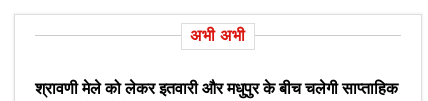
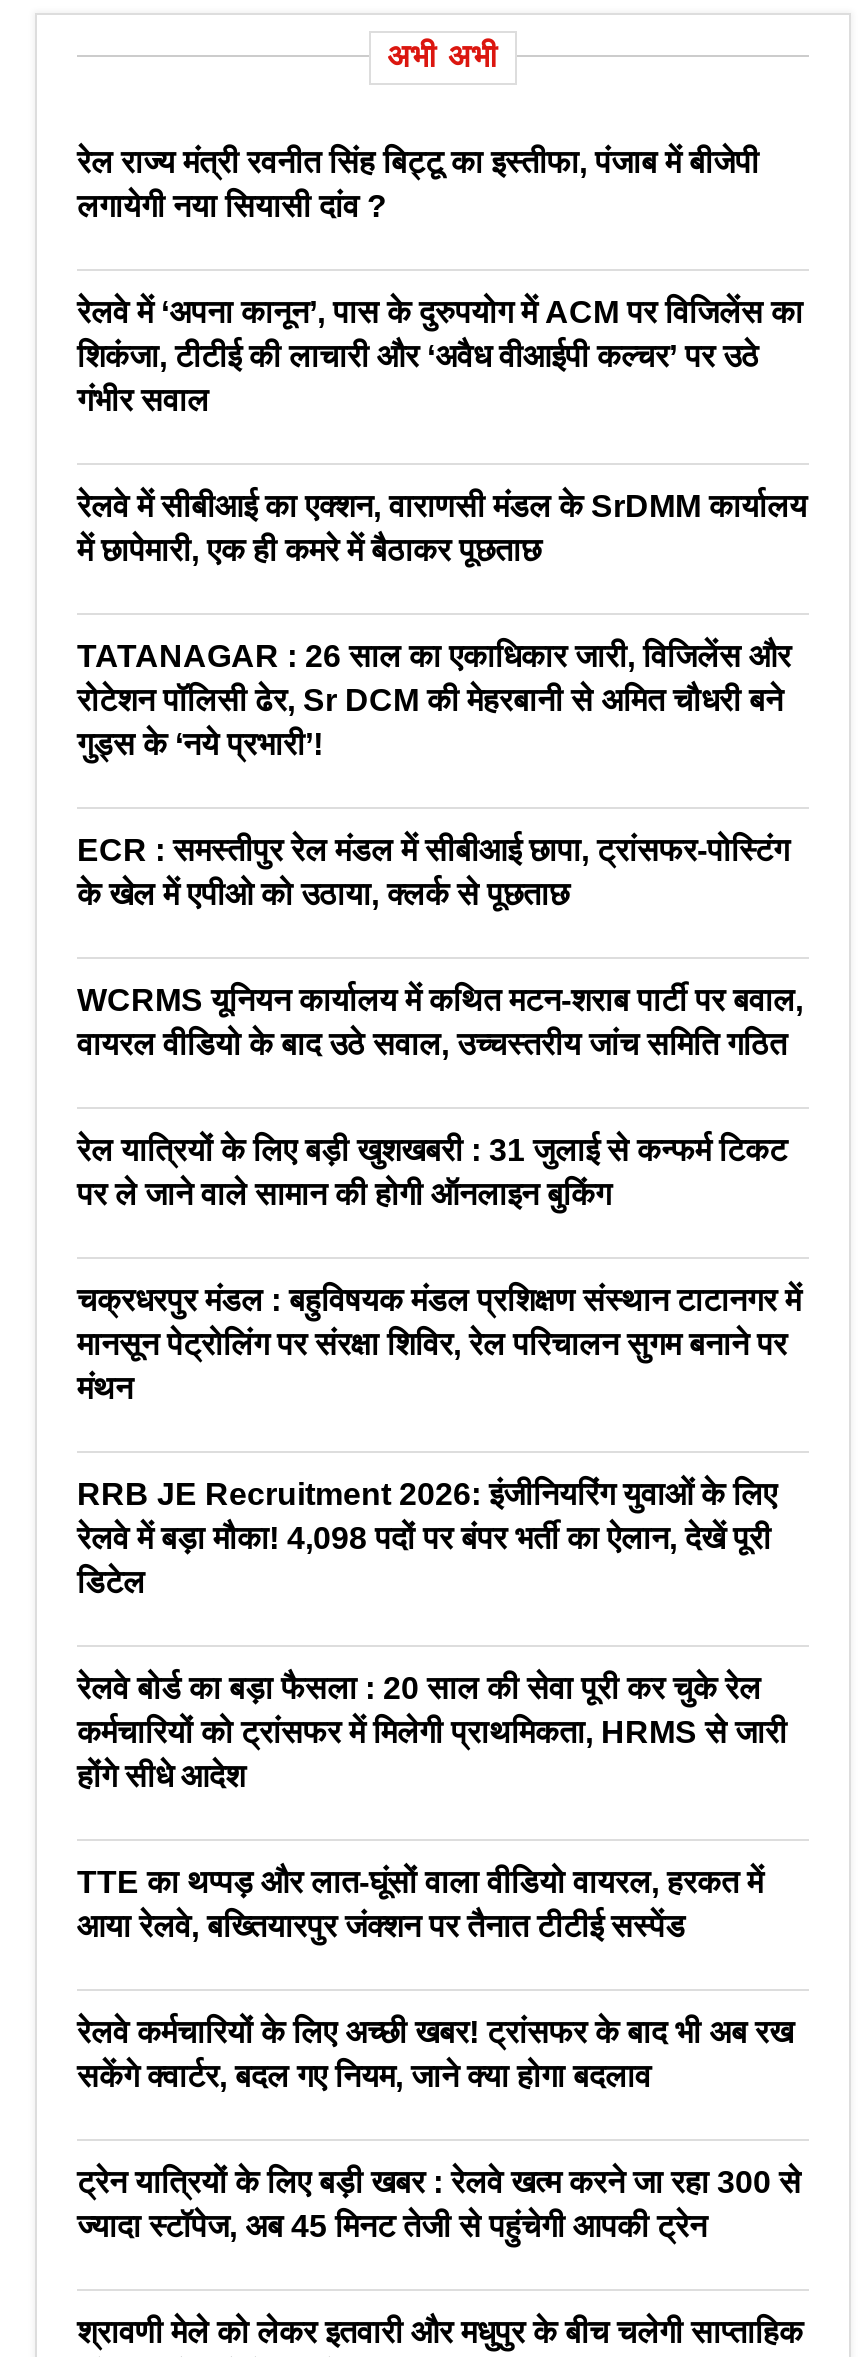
+ रेल राज्य मंत्री रवनीत सिंह बिट्टू का इस्तीफा, पंजाब में बीजेपी
+ लगायेगी नया सियासी दांव ?
+ रेलवे में ‘अपना कानून’, पास के दुरुपयोग में ACM पर विजिलेंस का
+ शिकंजा, टीटीई की लाचारी और ‘अवैध वीआईपी कल्चर’ पर उठे
+ गंभीर सवाल
+ रेलवे में सीबीआई का एक्शन, वाराणसी मंडल के SrDMM कार्यालय
+ में छापेमारी, एक ही कमरे में बैठाकर पूछताछ
+ TATANAGAR : 26 साल का एकाधिकार जारी, विजिलेंस और
+ रोटेशन पॉलिसी ढेर, Sr DCM की मेहरबानी से अमित चौधरी बने
+ गुड्स के ‘नये प्रभारी’!
+ ECR : समस्तीपुर रेल मंडल में सीबीआई छापा, ट्रांसफर-पोस्टिंग
+ के खेल में एपीओ को उठाया, क्लर्क से पूछताछ
+ WCRMS यूनियन कार्यालय में कथित मटन-शराब पार्टी पर बवाल,
+ वायरल वीडियो के बाद उठे सवाल, उच्चस्तरीय जांच समिति गठित
+ रेल यात्रियों के लिए बड़ी खुशखबरी : 31 जुलाई से कन्फर्म टिकट
+ पर ले जाने वाले सामान की होगी ऑनलाइन बुकिंग
+ चक्रधरपुर मंडल : बहुविषयक मंडल प्रशिक्षण संस्थान टाटानगर में
+ मानसून पेट्रोलिंग पर संरक्षा शिविर, रेल परिचालन सुगम बनाने पर
+ मंथन
+ RRB JE Recruitment 2026: इंजीनियरिंग युवाओं के लिए
+ रेलवे में बड़ा मौका! 4,098 पदों पर बंपर भर्ती का ऐलान, देखें पूरी
+ डिटेल
+ रेलवे बोर्ड का बड़ा फैसला : 20 साल की सेवा पूरी कर चुके रेल
+ कर्मचारियों को ट्रांसफर में मिलेगी प्राथमिकता, HRMS से जारी
+ होंगे सीधे आदेश
+ TTE का थप्पड़ और लात-घूंसों वाला वीडियो वायरल, हरकत में
+ आया रेलवे, बख्तियारपुर जंक्शन पर तैनात टीटीई सस्पेंड
+ रेलवे कर्मचारियों के लिए अच्छी खबर! ट्रांसफर के बाद भी अब रख
+ सकेंगे क्वार्टर, बदल गए नियम, जाने क्या होगा बदलाव
+ ट्रेन यात्रियों के लिए बड़ी खबर : रेलवे खत्म करने जा रहा 300 से
+ ज्यादा स्टॉपेज, अब 45 मिनट तेजी से पहुंचेगी आपकी ट्रेन
